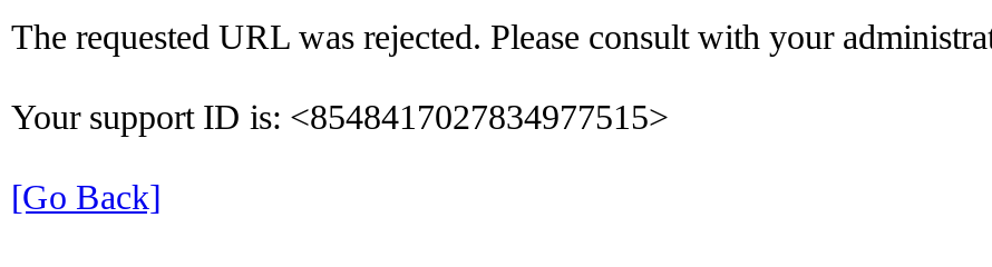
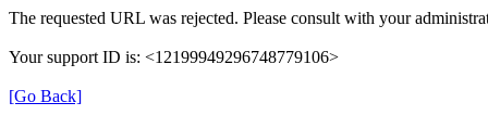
- Your support ID is: <8548417027834977515>
+ Your support ID is: <12199949296748779106>
